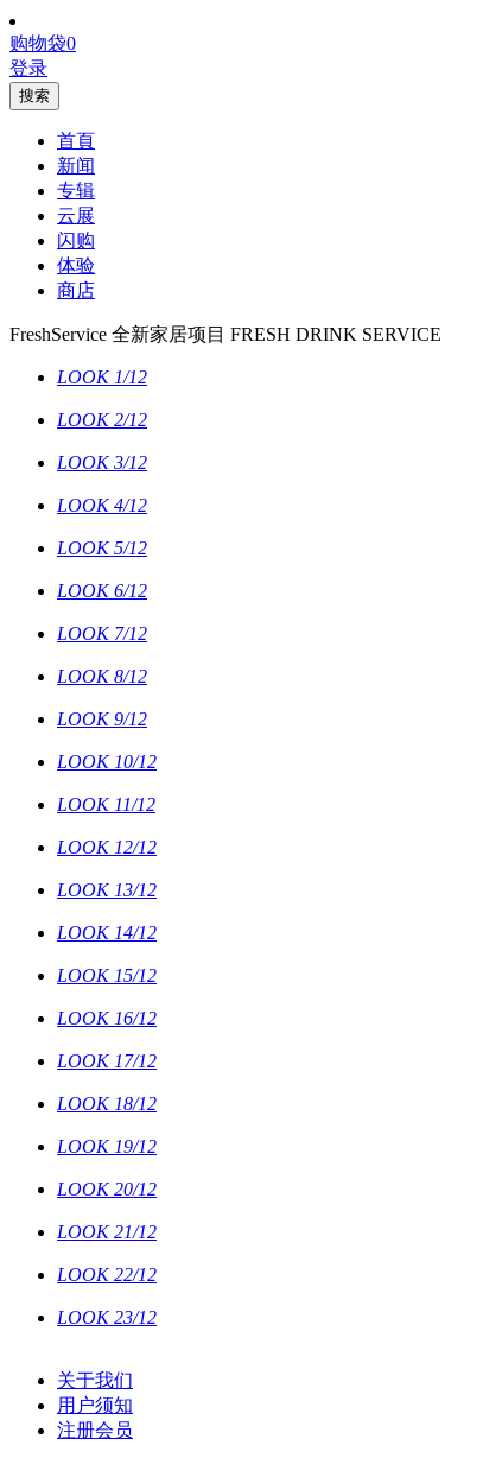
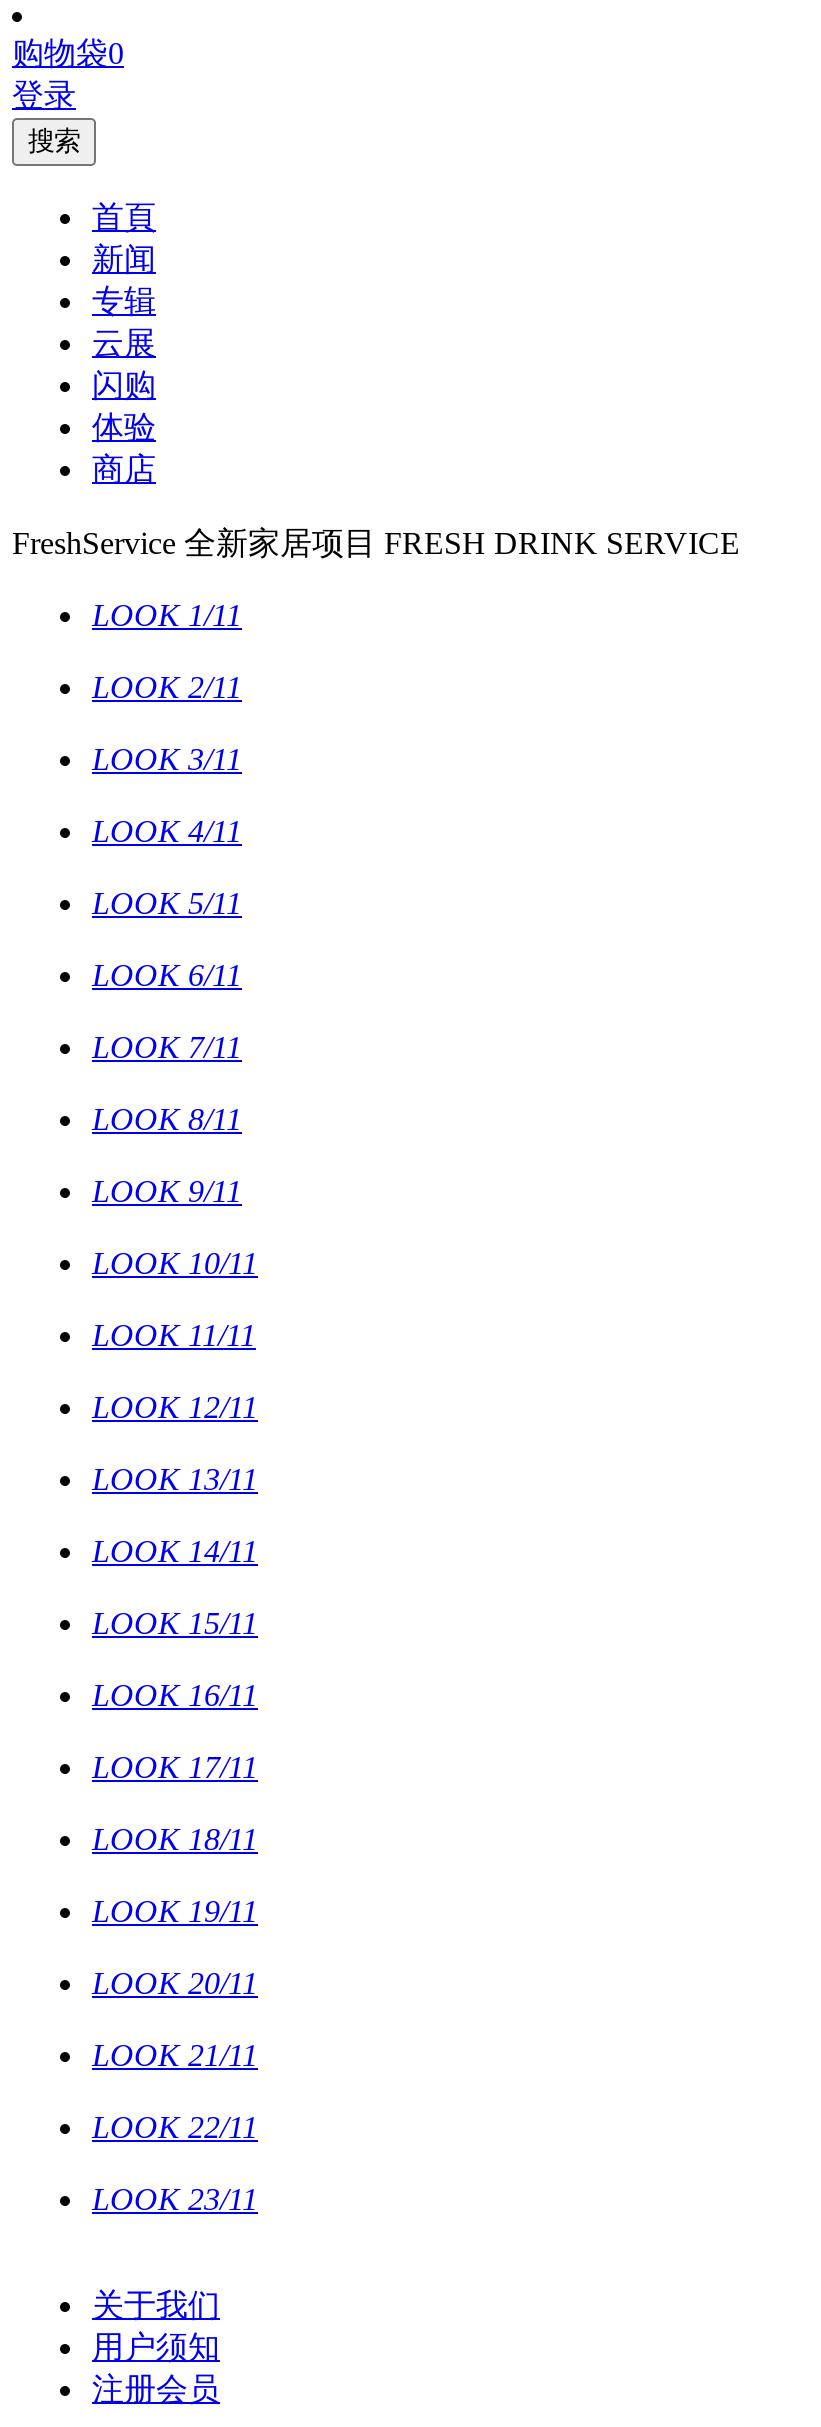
- LOOK 1/12
+ LOOK 1/11

- LOOK 2/12
+ LOOK 2/11

- LOOK 3/12
+ LOOK 3/11

- LOOK 4/12
+ LOOK 4/11

- LOOK 5/12
+ LOOK 5/11

- LOOK 6/12
+ LOOK 6/11

- LOOK 7/12
+ LOOK 7/11

- LOOK 8/12
+ LOOK 8/11

- LOOK 9/12
+ LOOK 9/11

- LOOK 10/12
+ LOOK 10/11

- LOOK 11/12
+ LOOK 11/11

- LOOK 12/12
+ LOOK 12/11

- LOOK 13/12
+ LOOK 13/11

- LOOK 14/12
+ LOOK 14/11

- LOOK 15/12
+ LOOK 15/11

- LOOK 16/12
+ LOOK 16/11

- LOOK 17/12
+ LOOK 17/11

- LOOK 18/12
+ LOOK 18/11

- LOOK 19/12
+ LOOK 19/11

- LOOK 20/12
+ LOOK 20/11

- LOOK 21/12
+ LOOK 21/11

- LOOK 22/12
+ LOOK 22/11

- LOOK 23/12
+ LOOK 23/11
